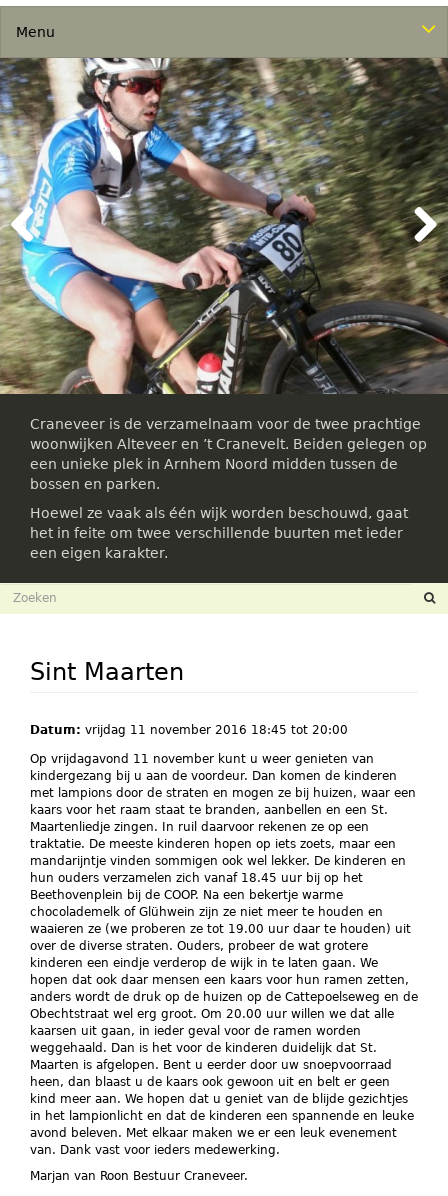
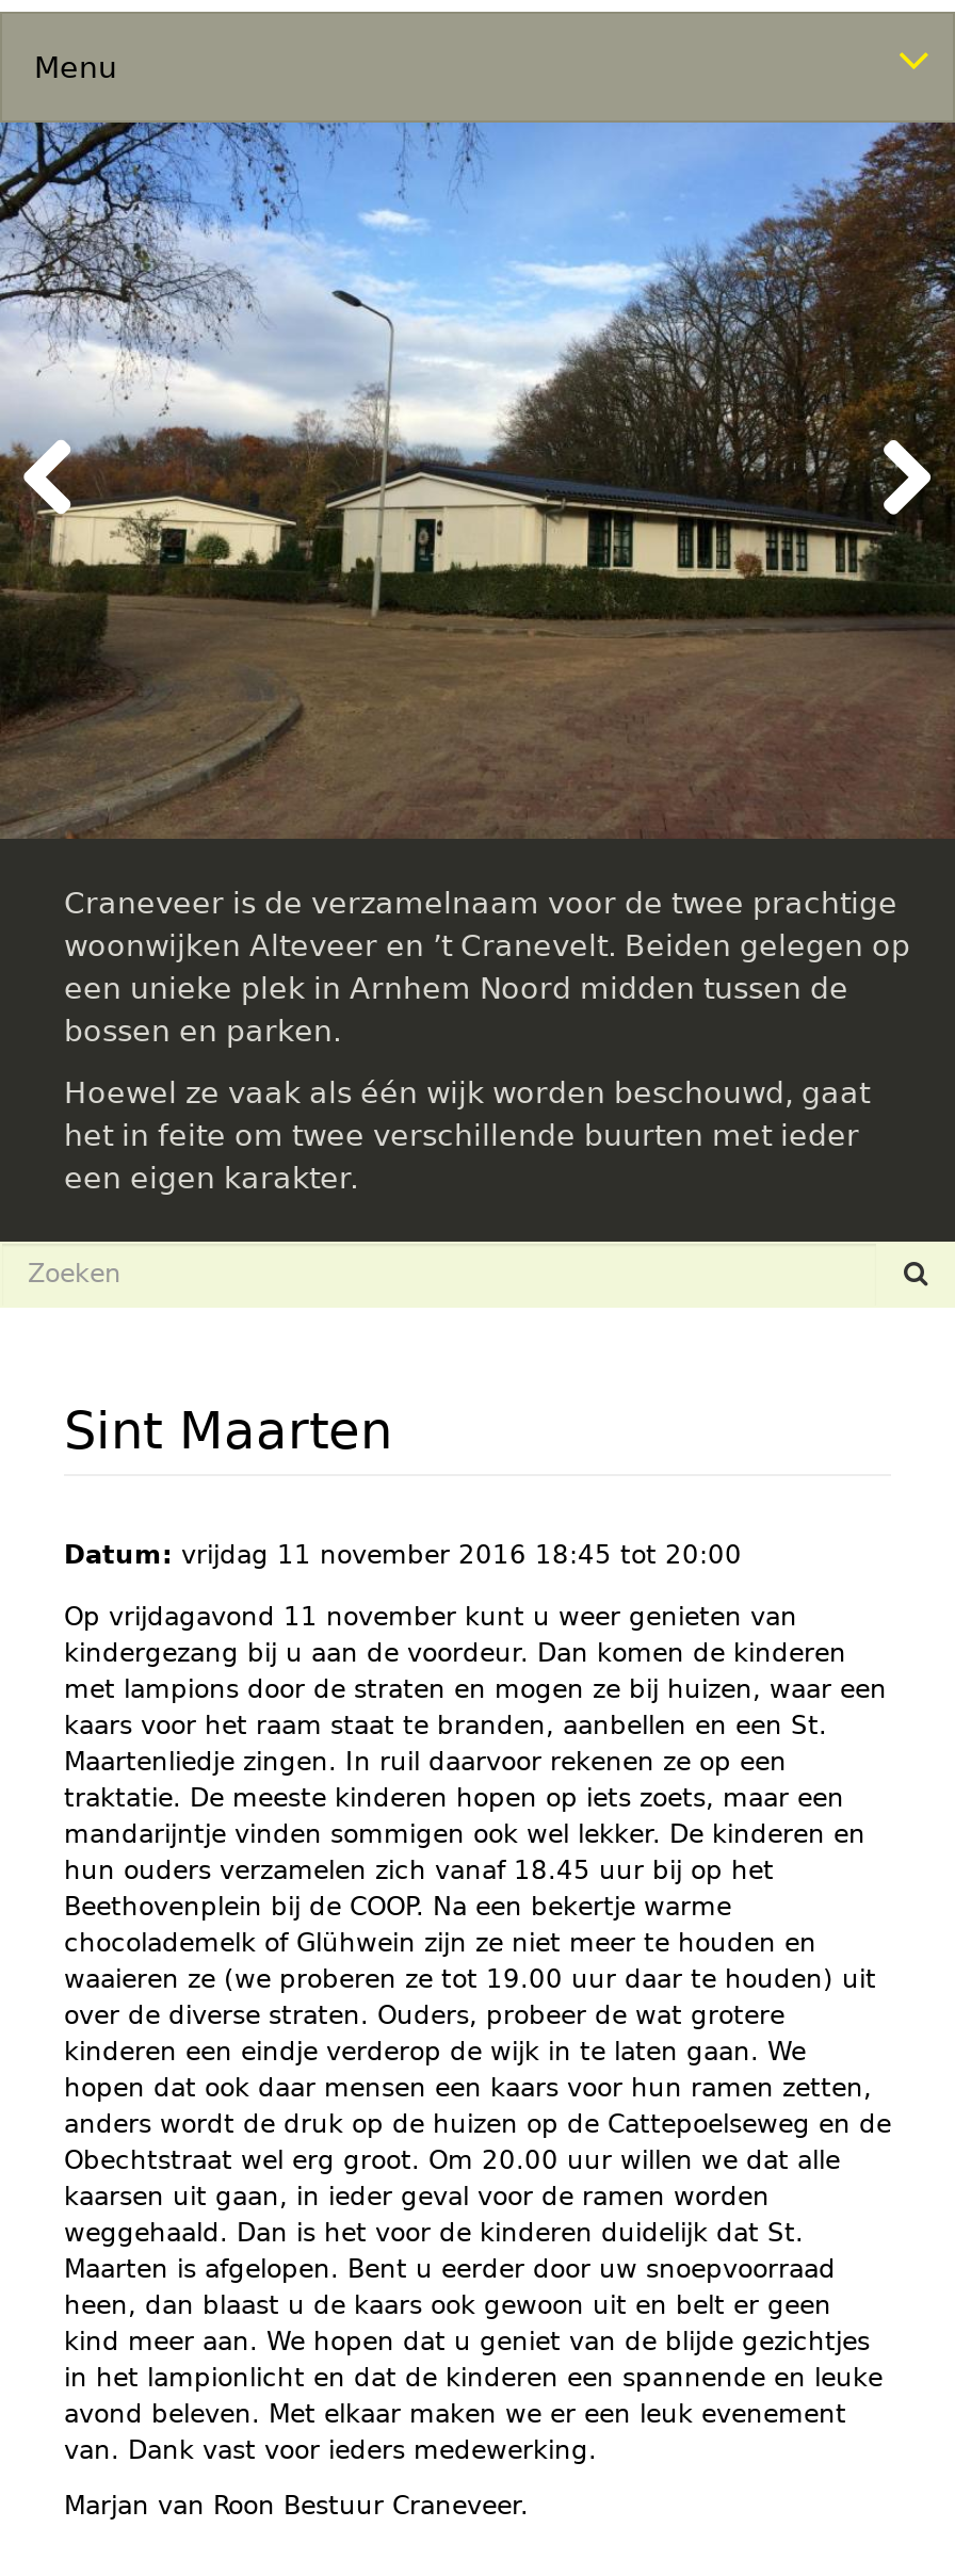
- [image]
+ [image]
